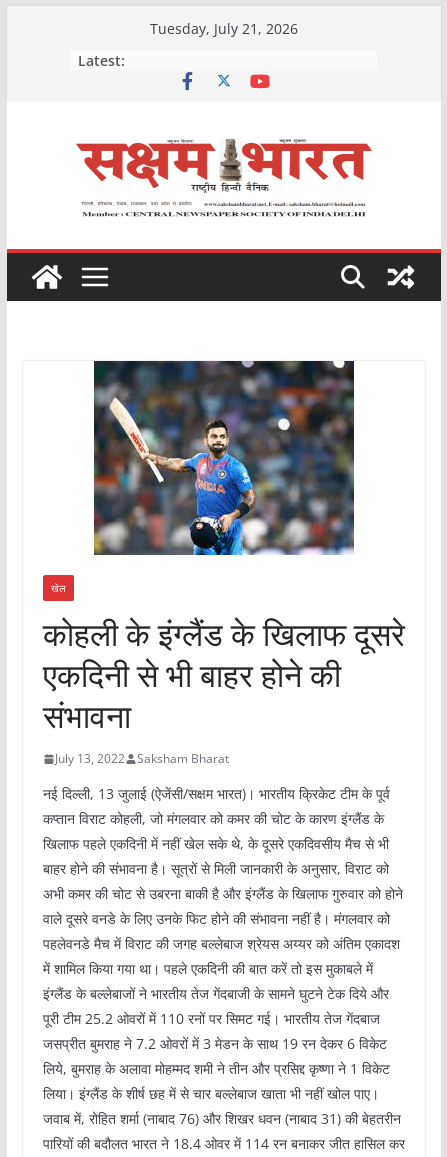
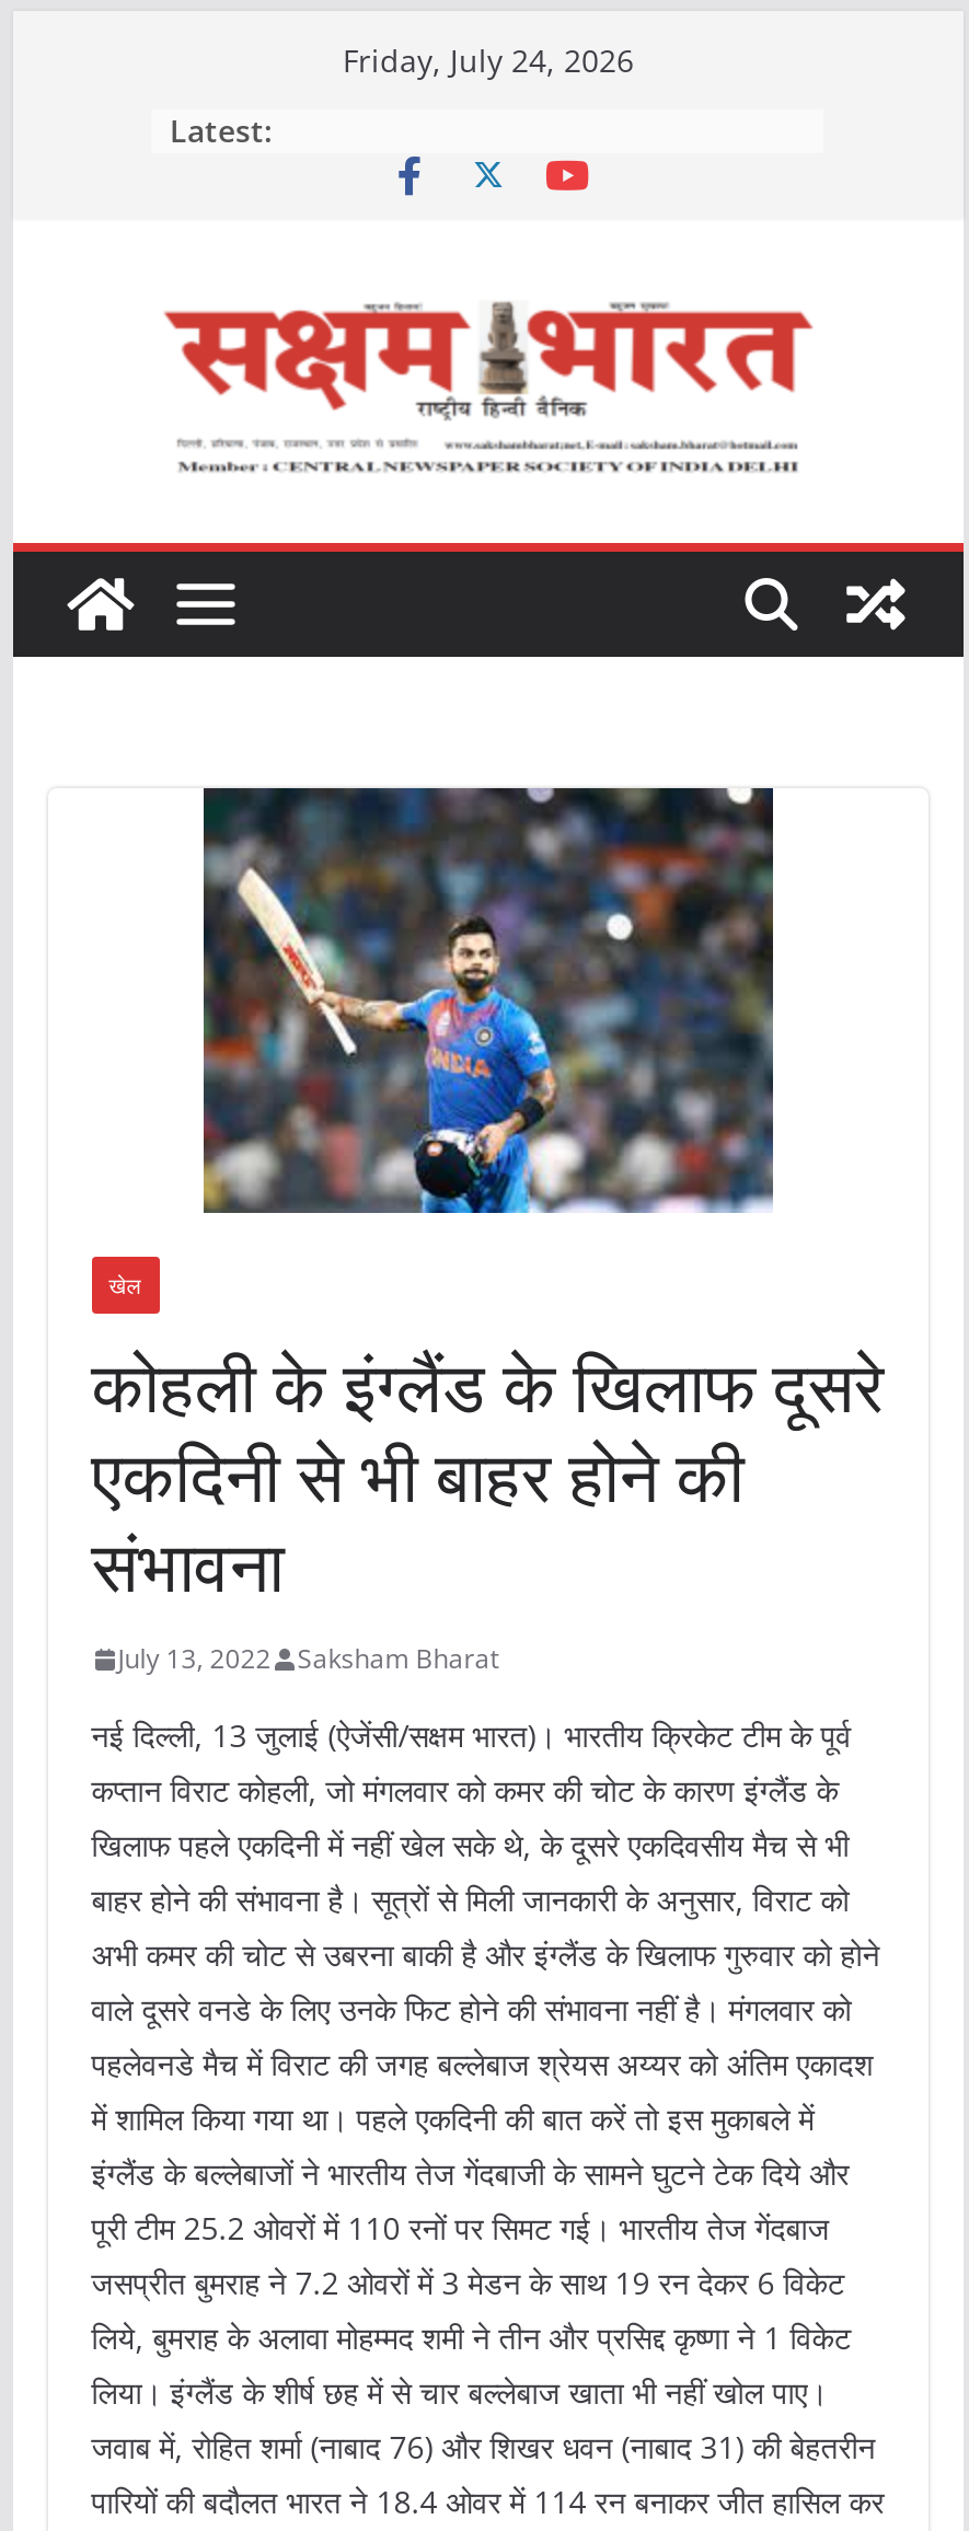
- Tuesday, July 21, 2026
+ Friday, July 24, 2026
